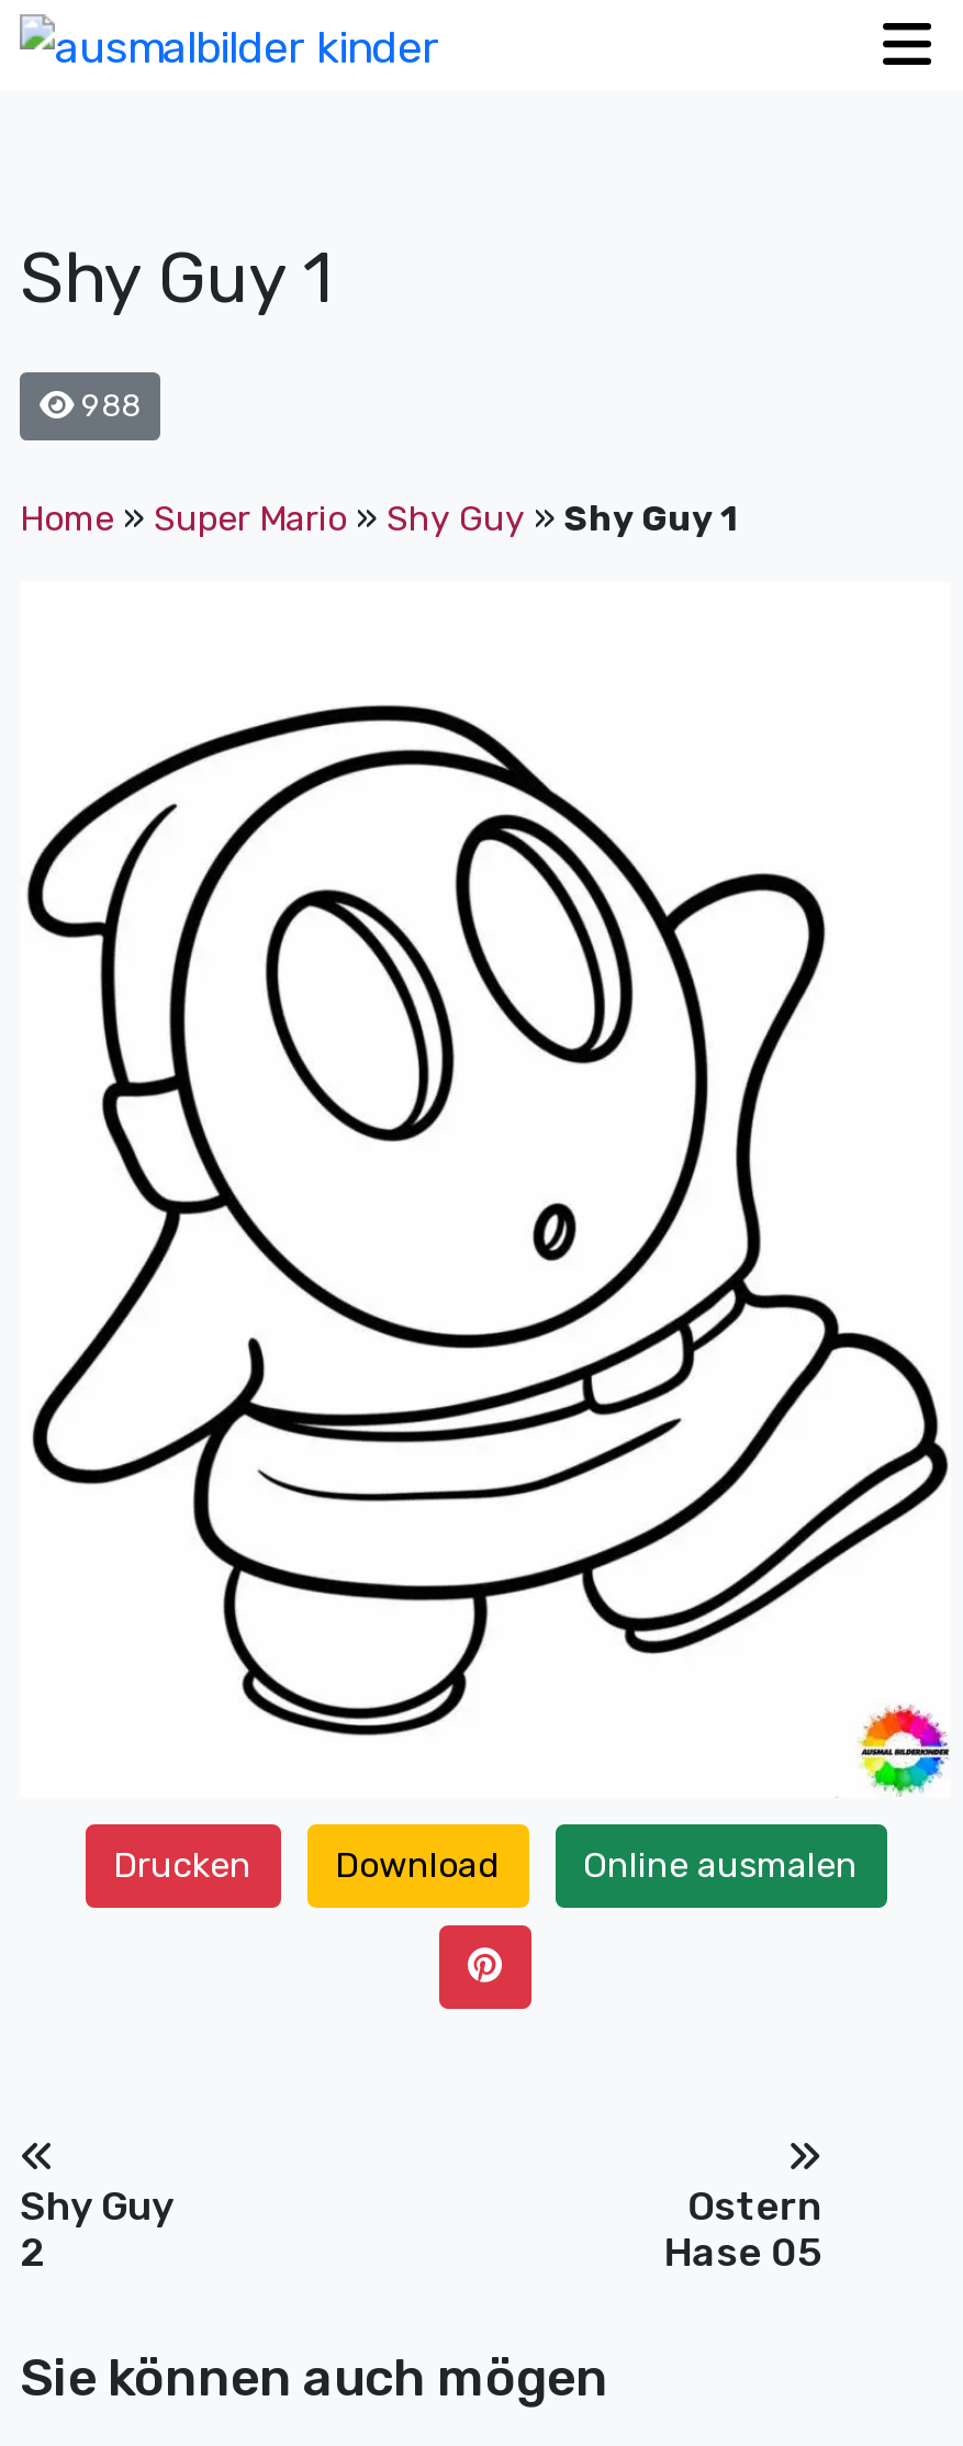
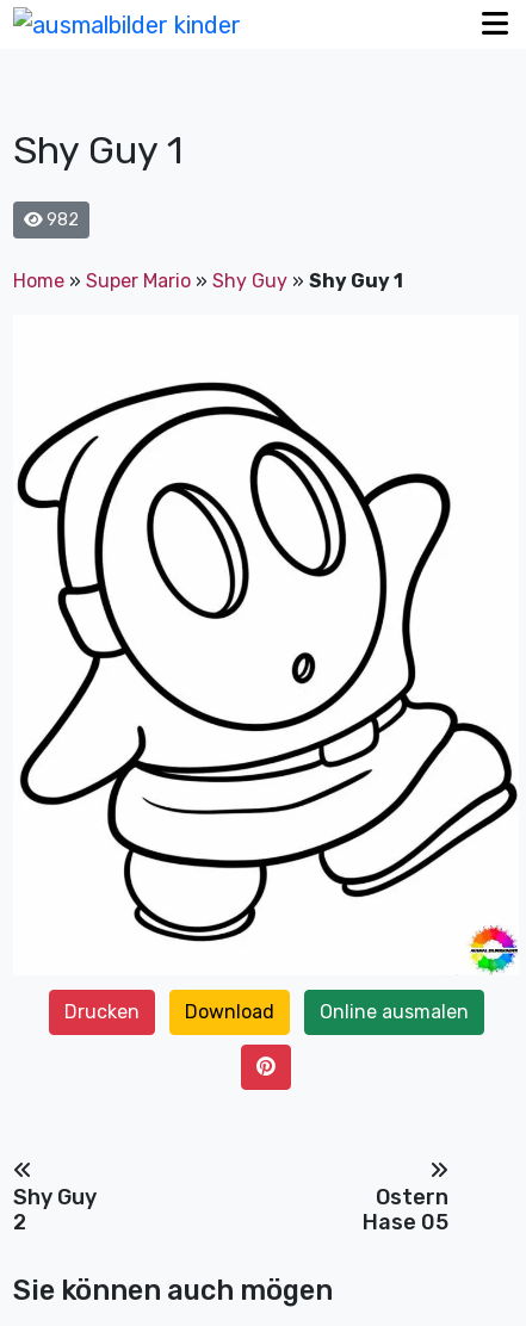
- 988
+ 982
